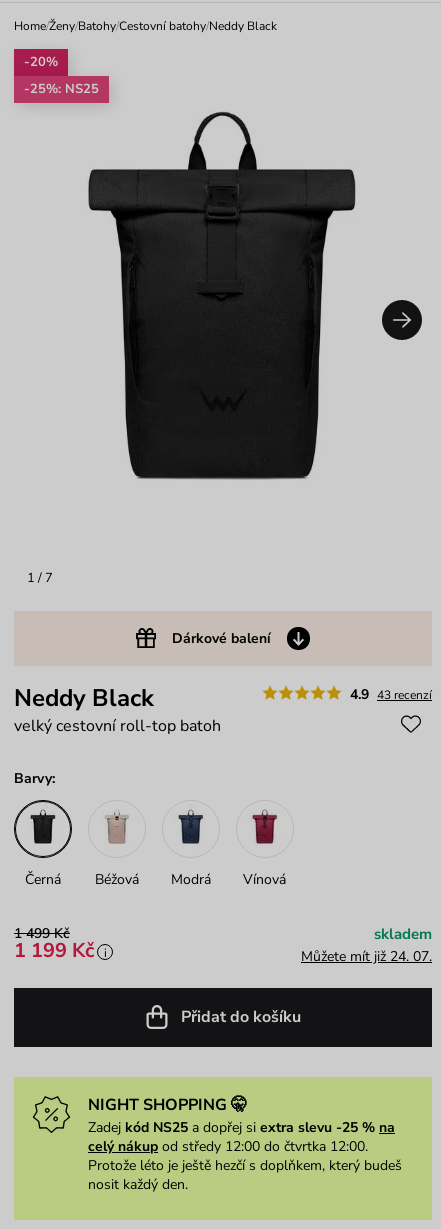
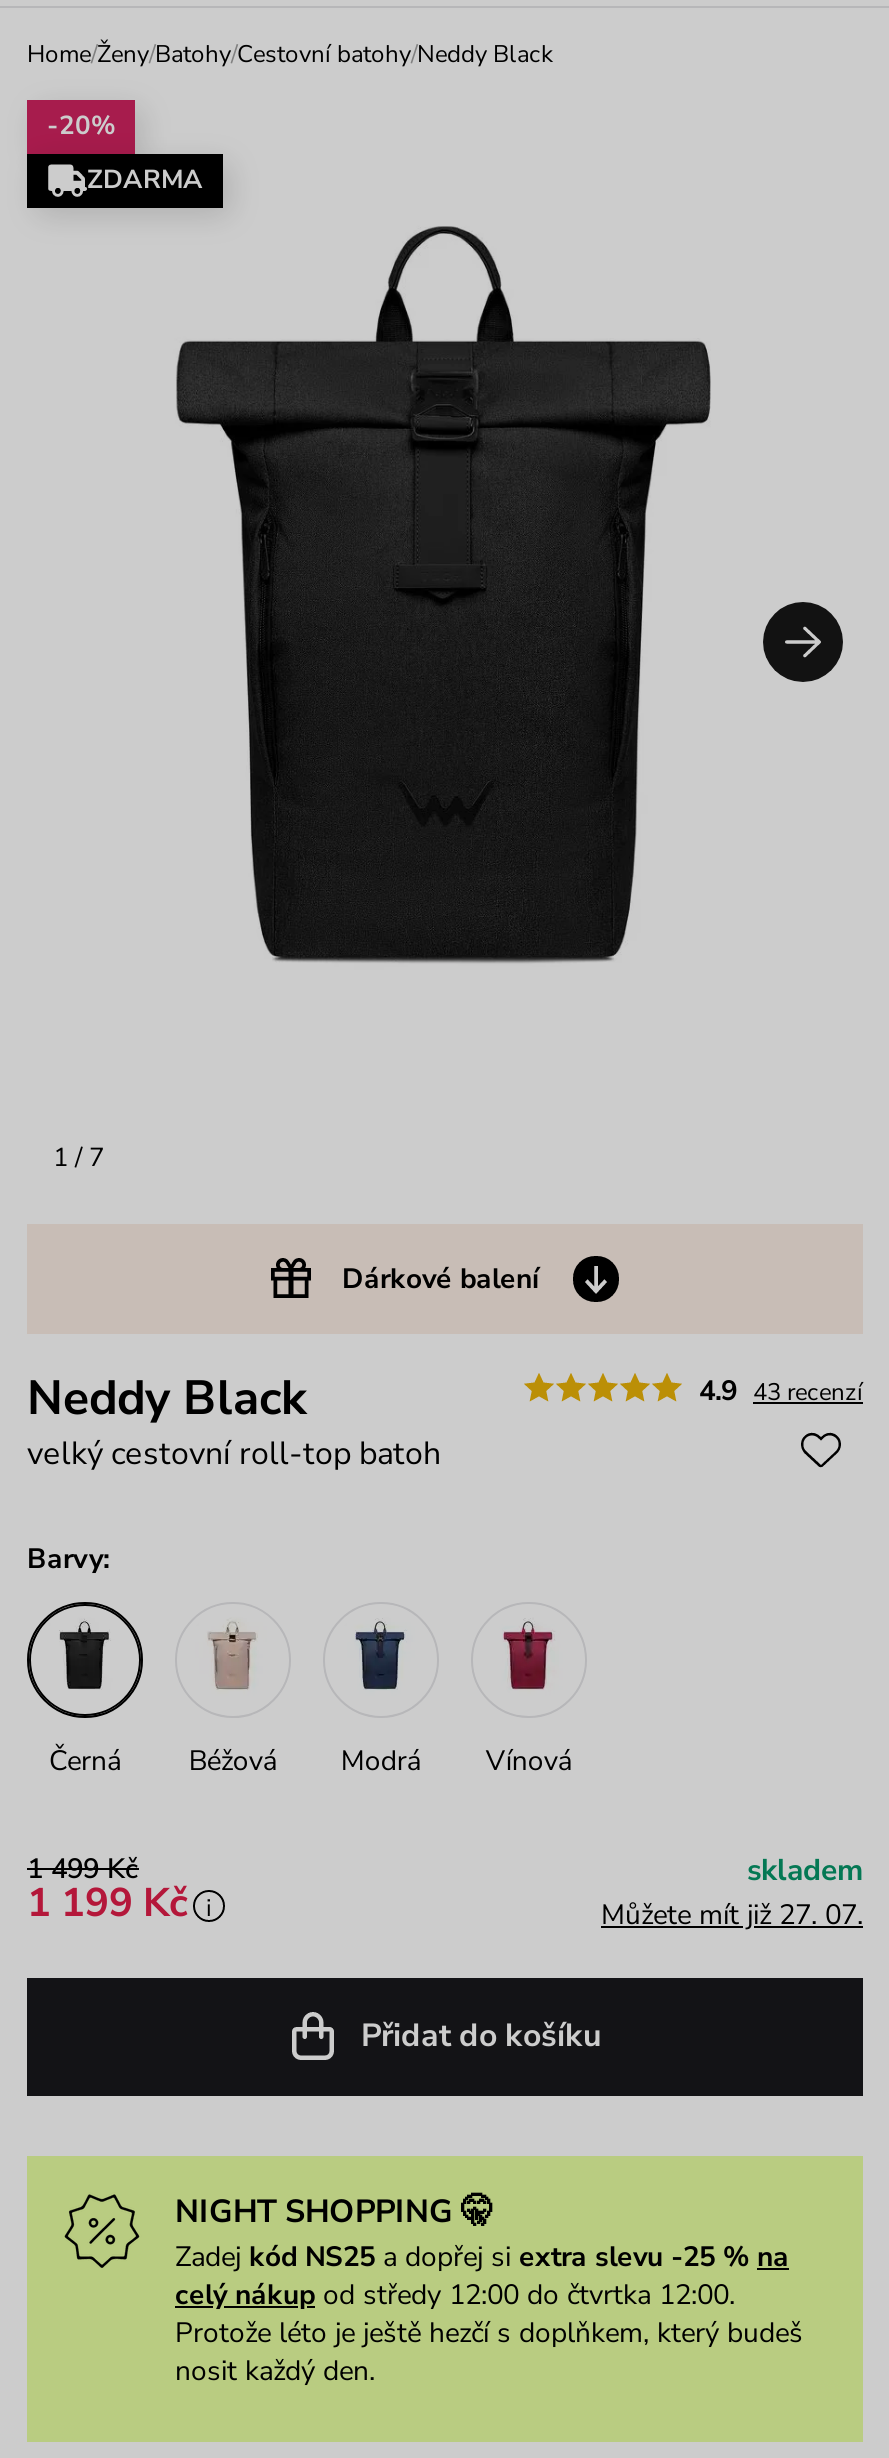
- -25%: NS25
+ ZDARMA

- Můžete mít již 24. 07.
+ Můžete mít již 27. 07.
